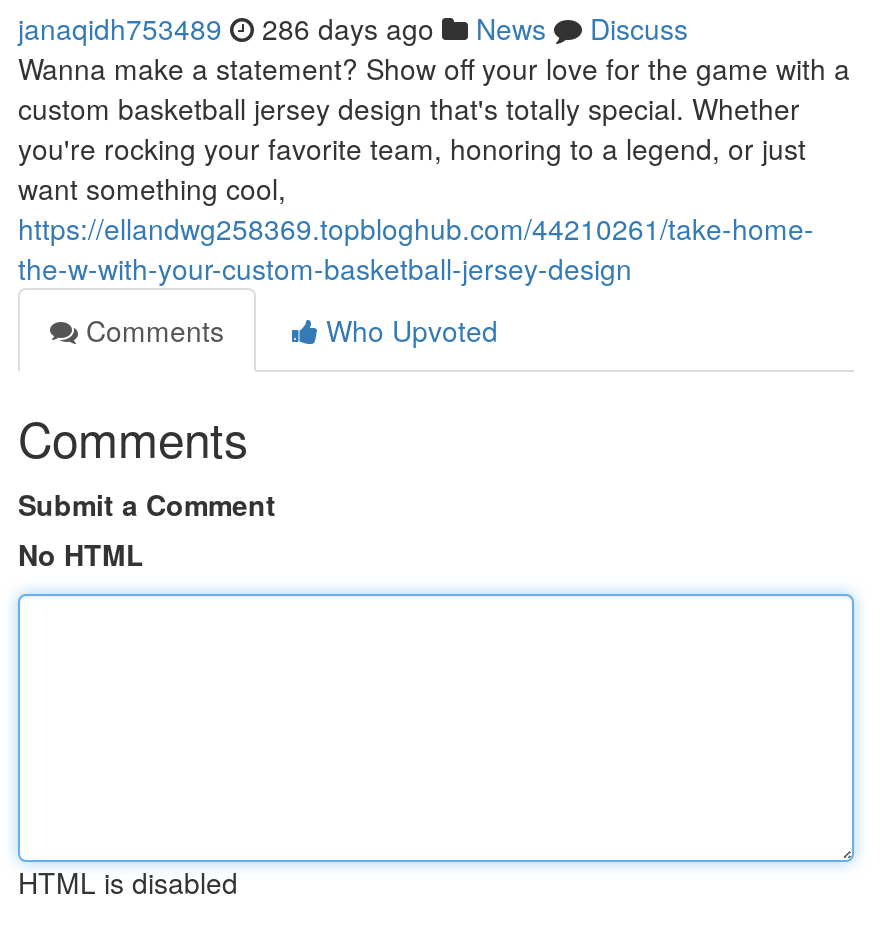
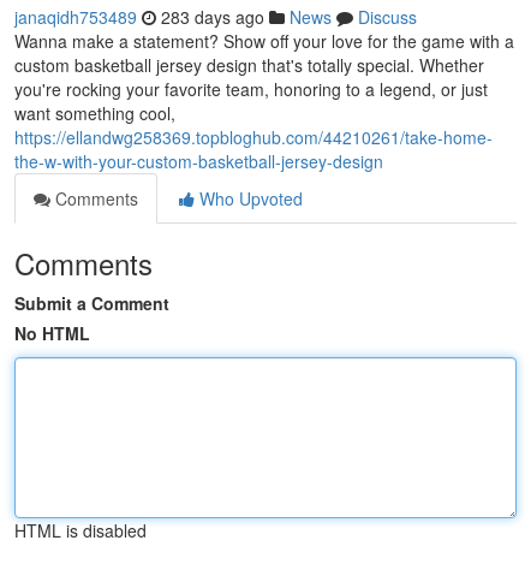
- janaqidh753489 286 days ago News Discuss
+ janaqidh753489 283 days ago News Discuss
